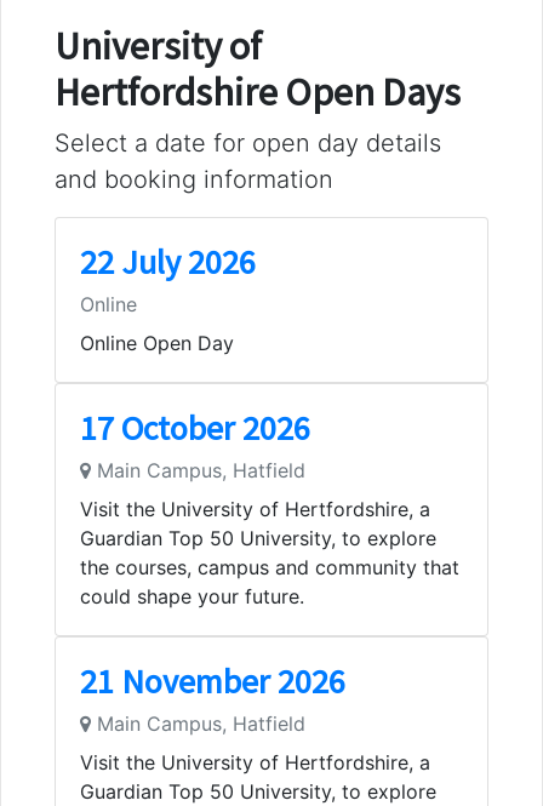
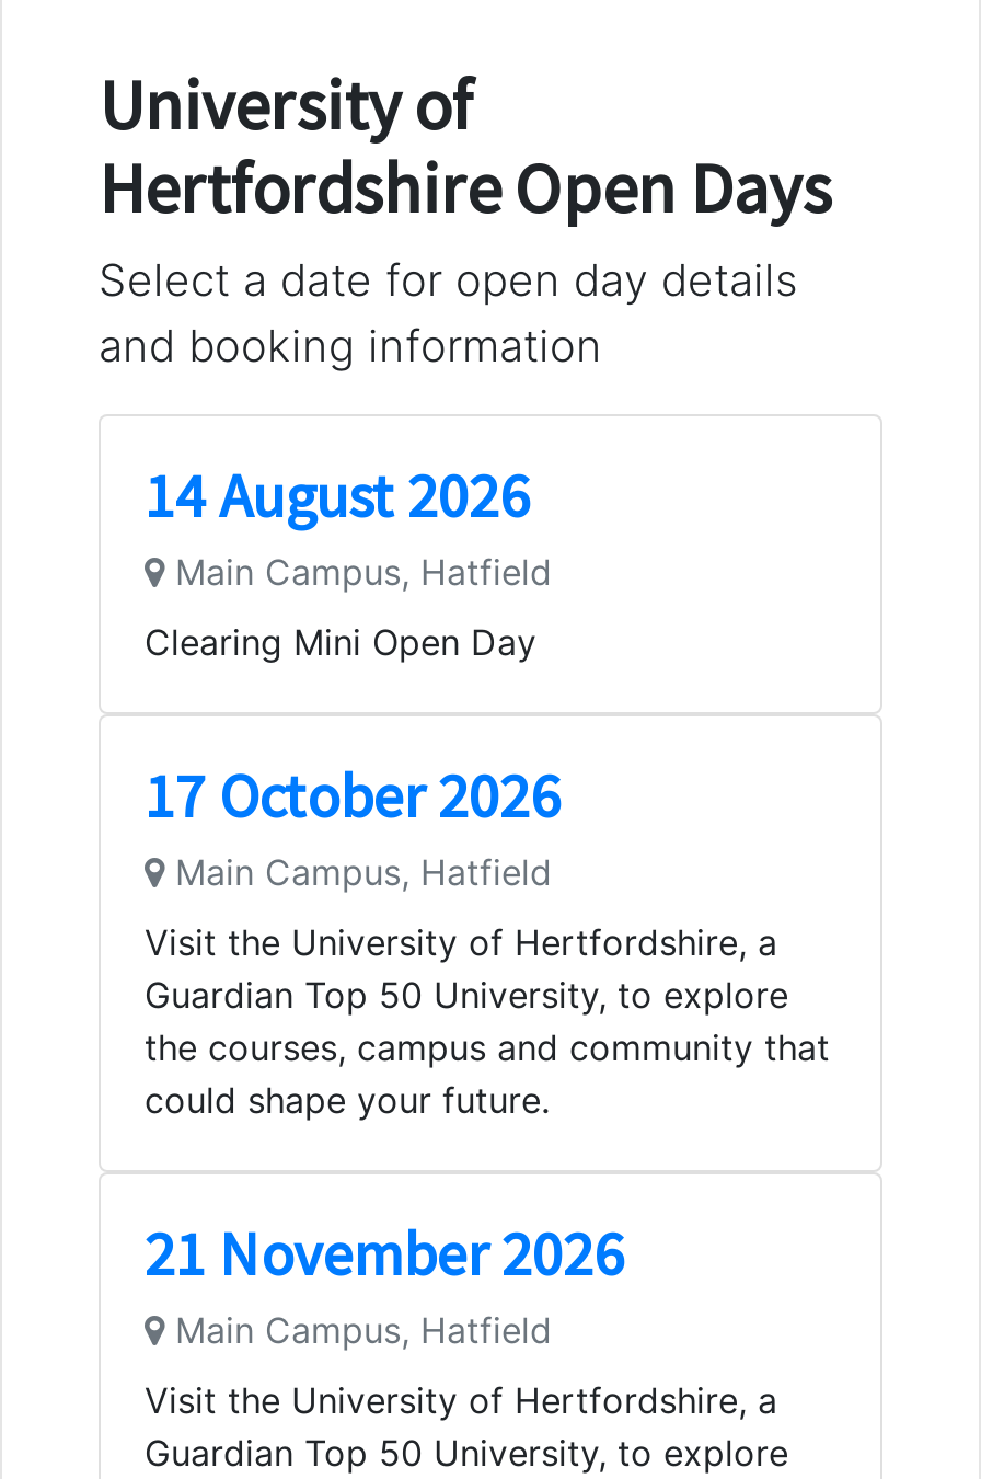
- 22 July 2026
- Online
+ 14 August 2026
+ Main Campus, Hatfield

- Online Open Day
+ Clearing Mini Open Day
